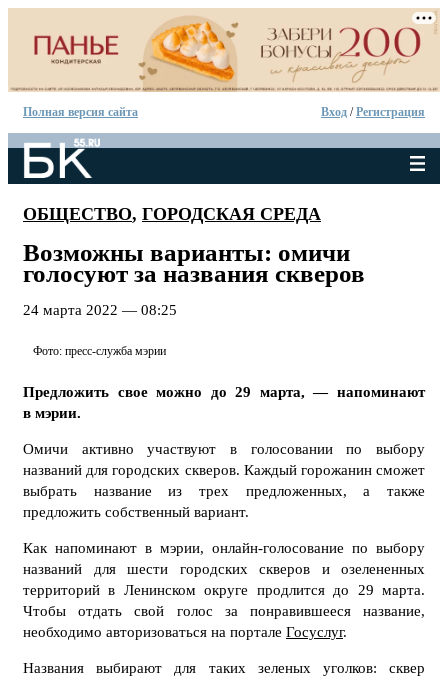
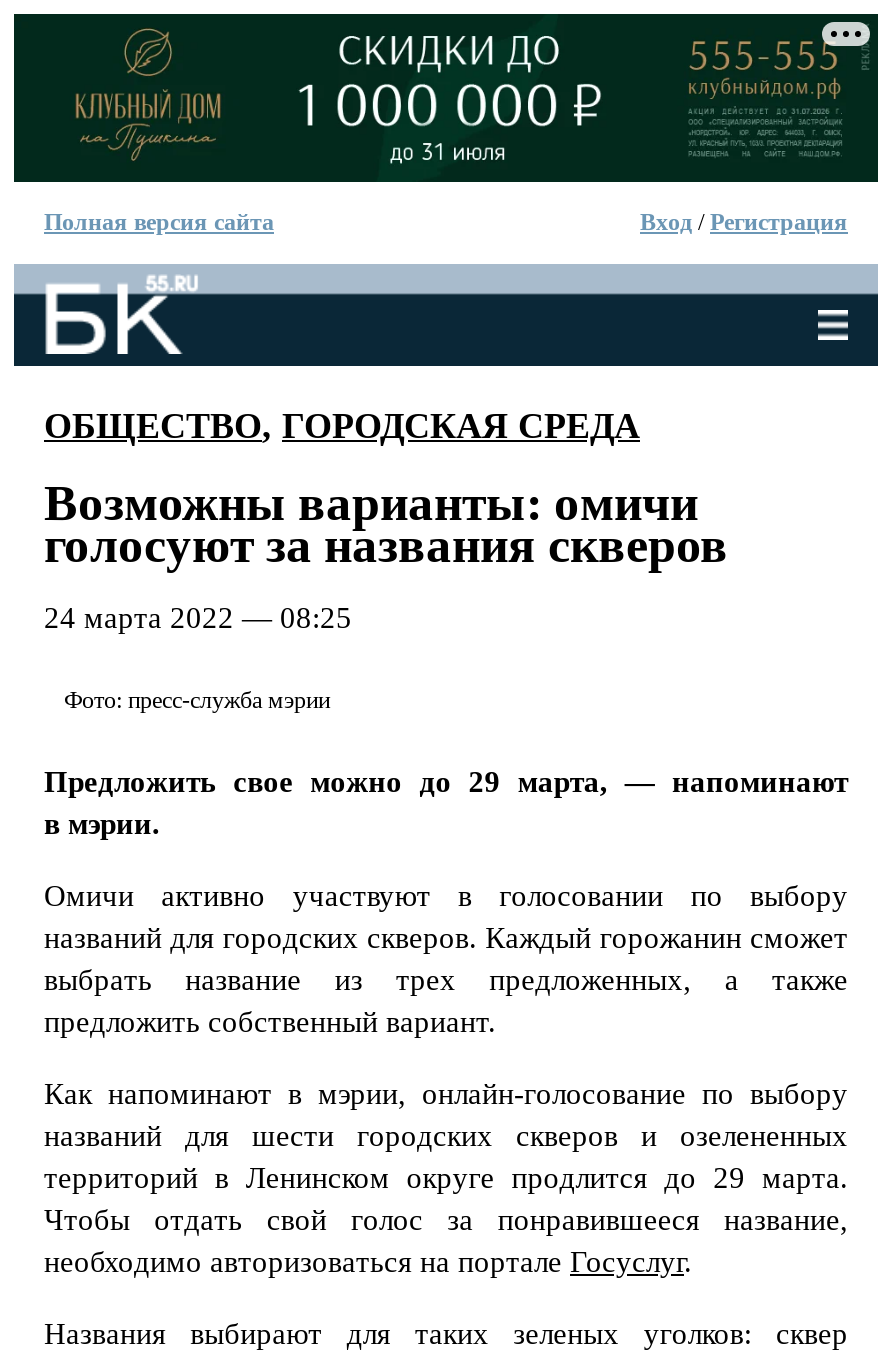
- [image]
+ [image]
